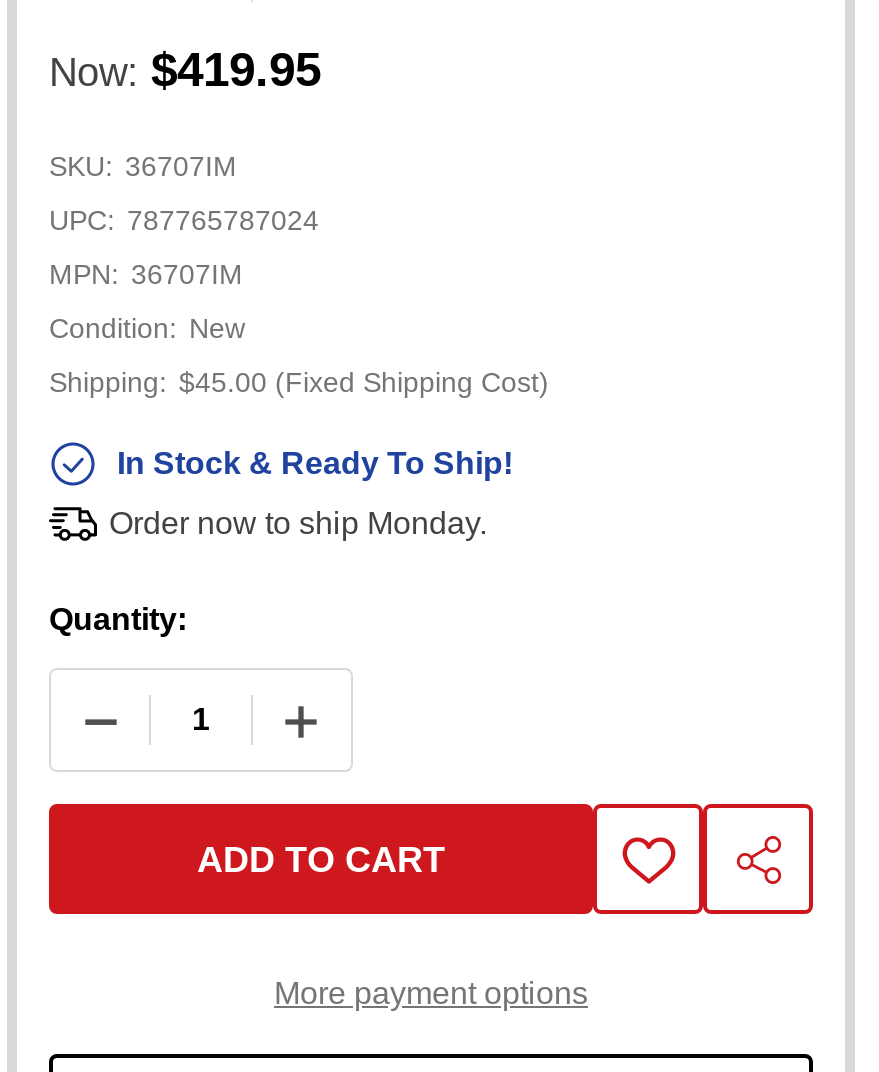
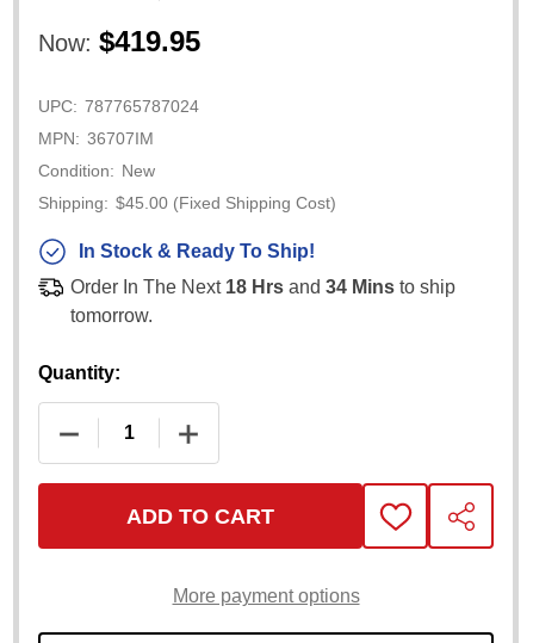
- SKU: 36707IM

moved up: UPC: 787765787024 | MPN: 36707IM | Condition: New | Shipping: $45.00 (Fixed Shipping Cost) | In Stock & Ready To Ship!

- Order now to ship Monday.
+ Order In The Next 18 Hrs and 34 Mins to ship
+ tomorrow.
